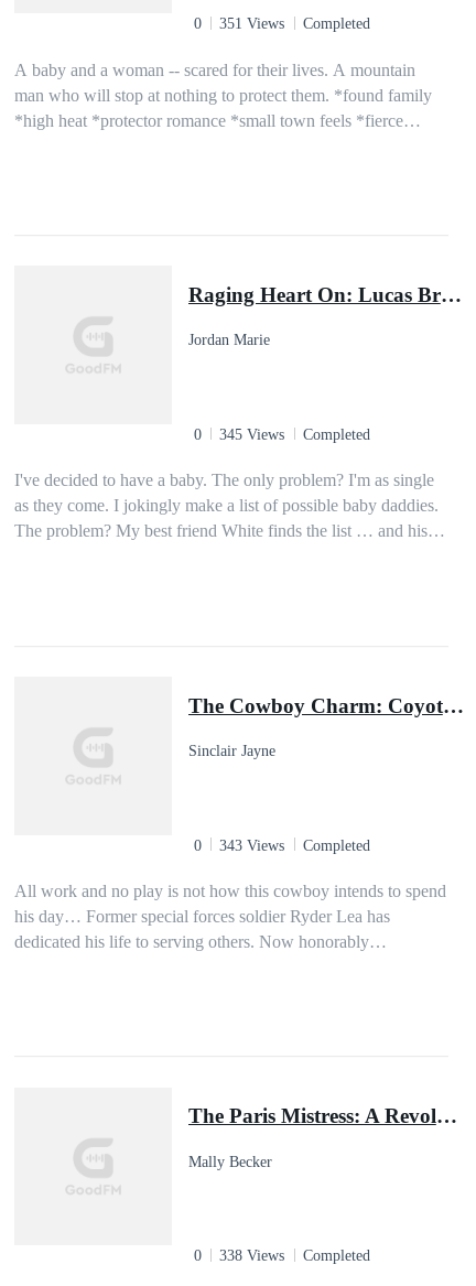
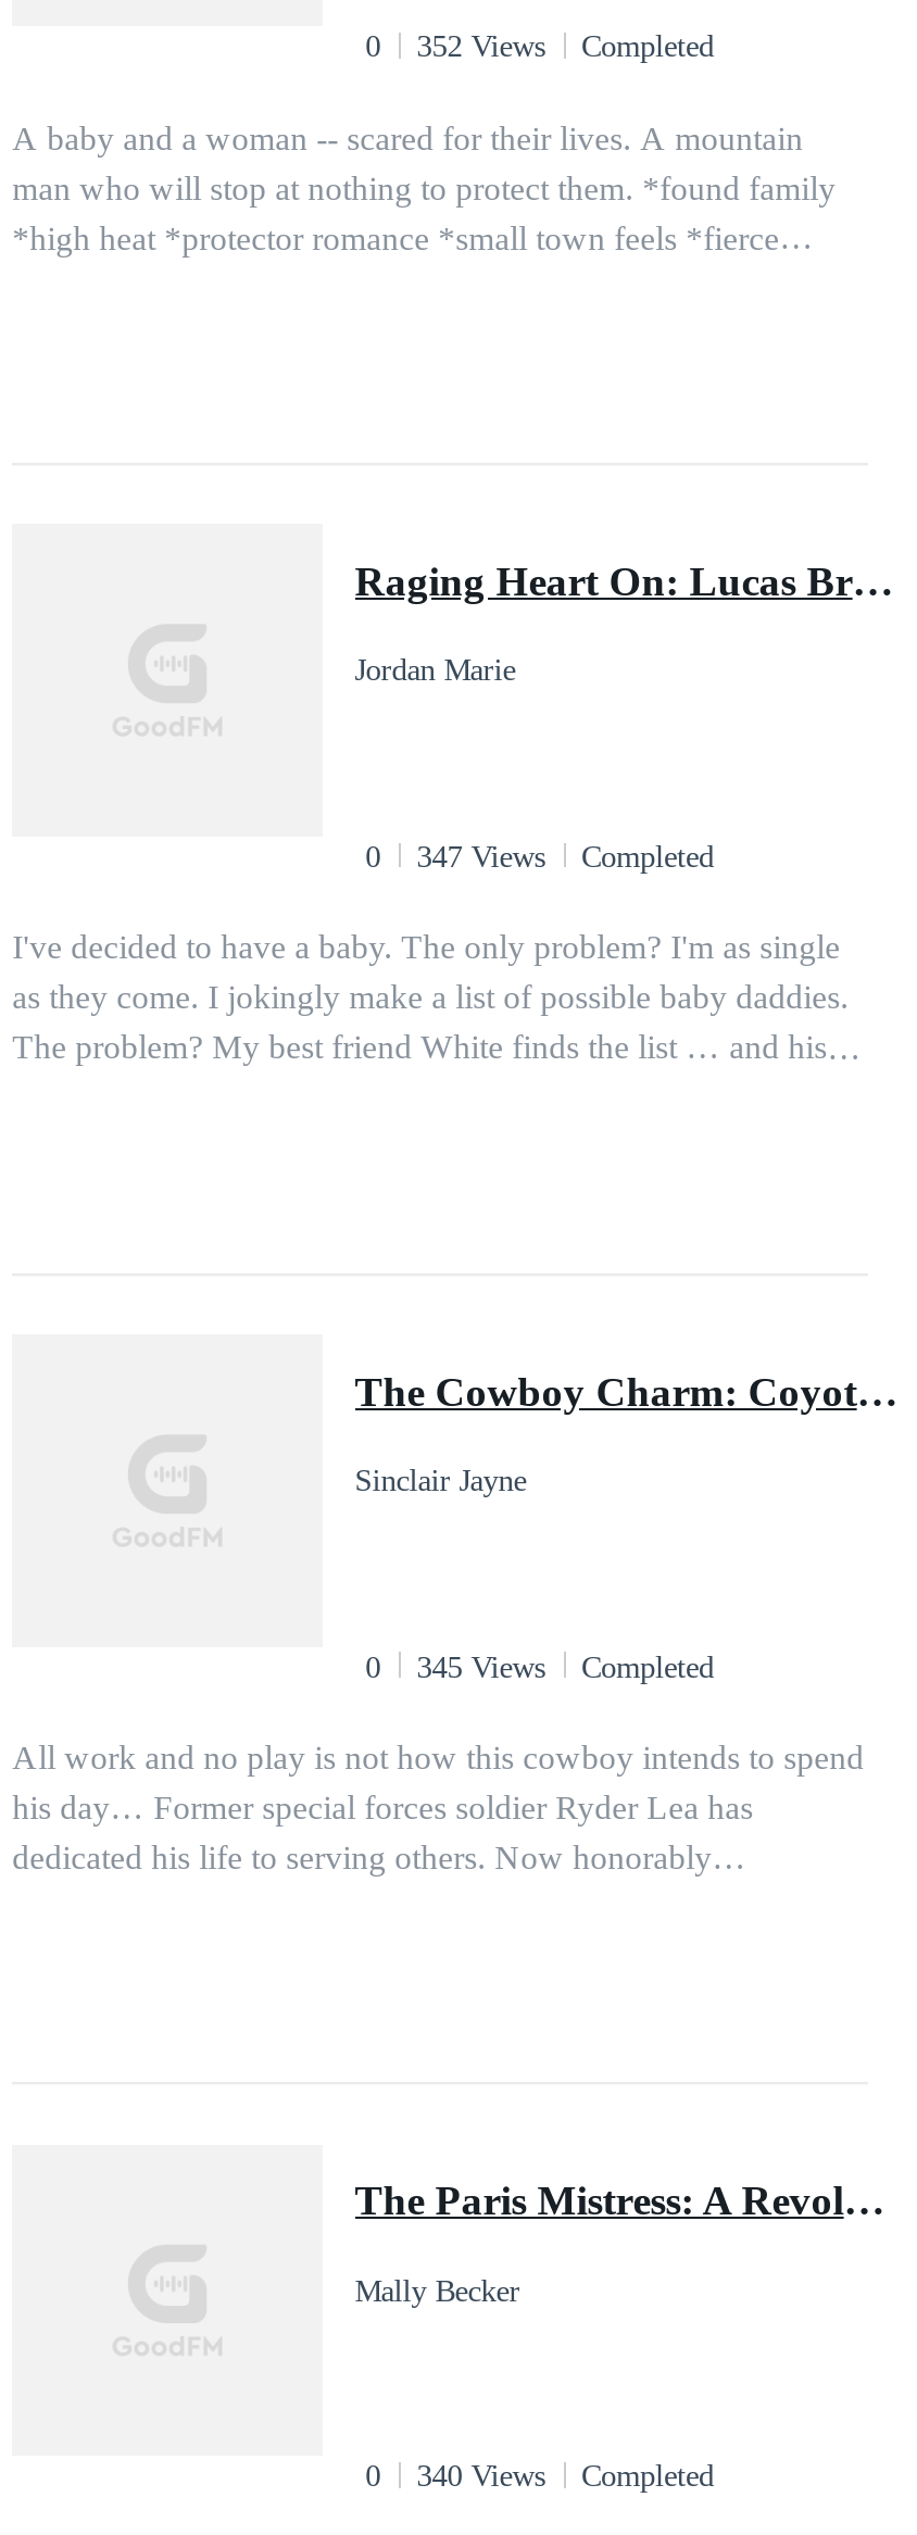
- 0 351 Views Completed
+ 0 352 Views Completed

- 0 345 Views Completed
+ 0 347 Views Completed

- 0 343 Views Completed
+ 0 345 Views Completed

- 0 338 Views Completed
+ 0 340 Views Completed
